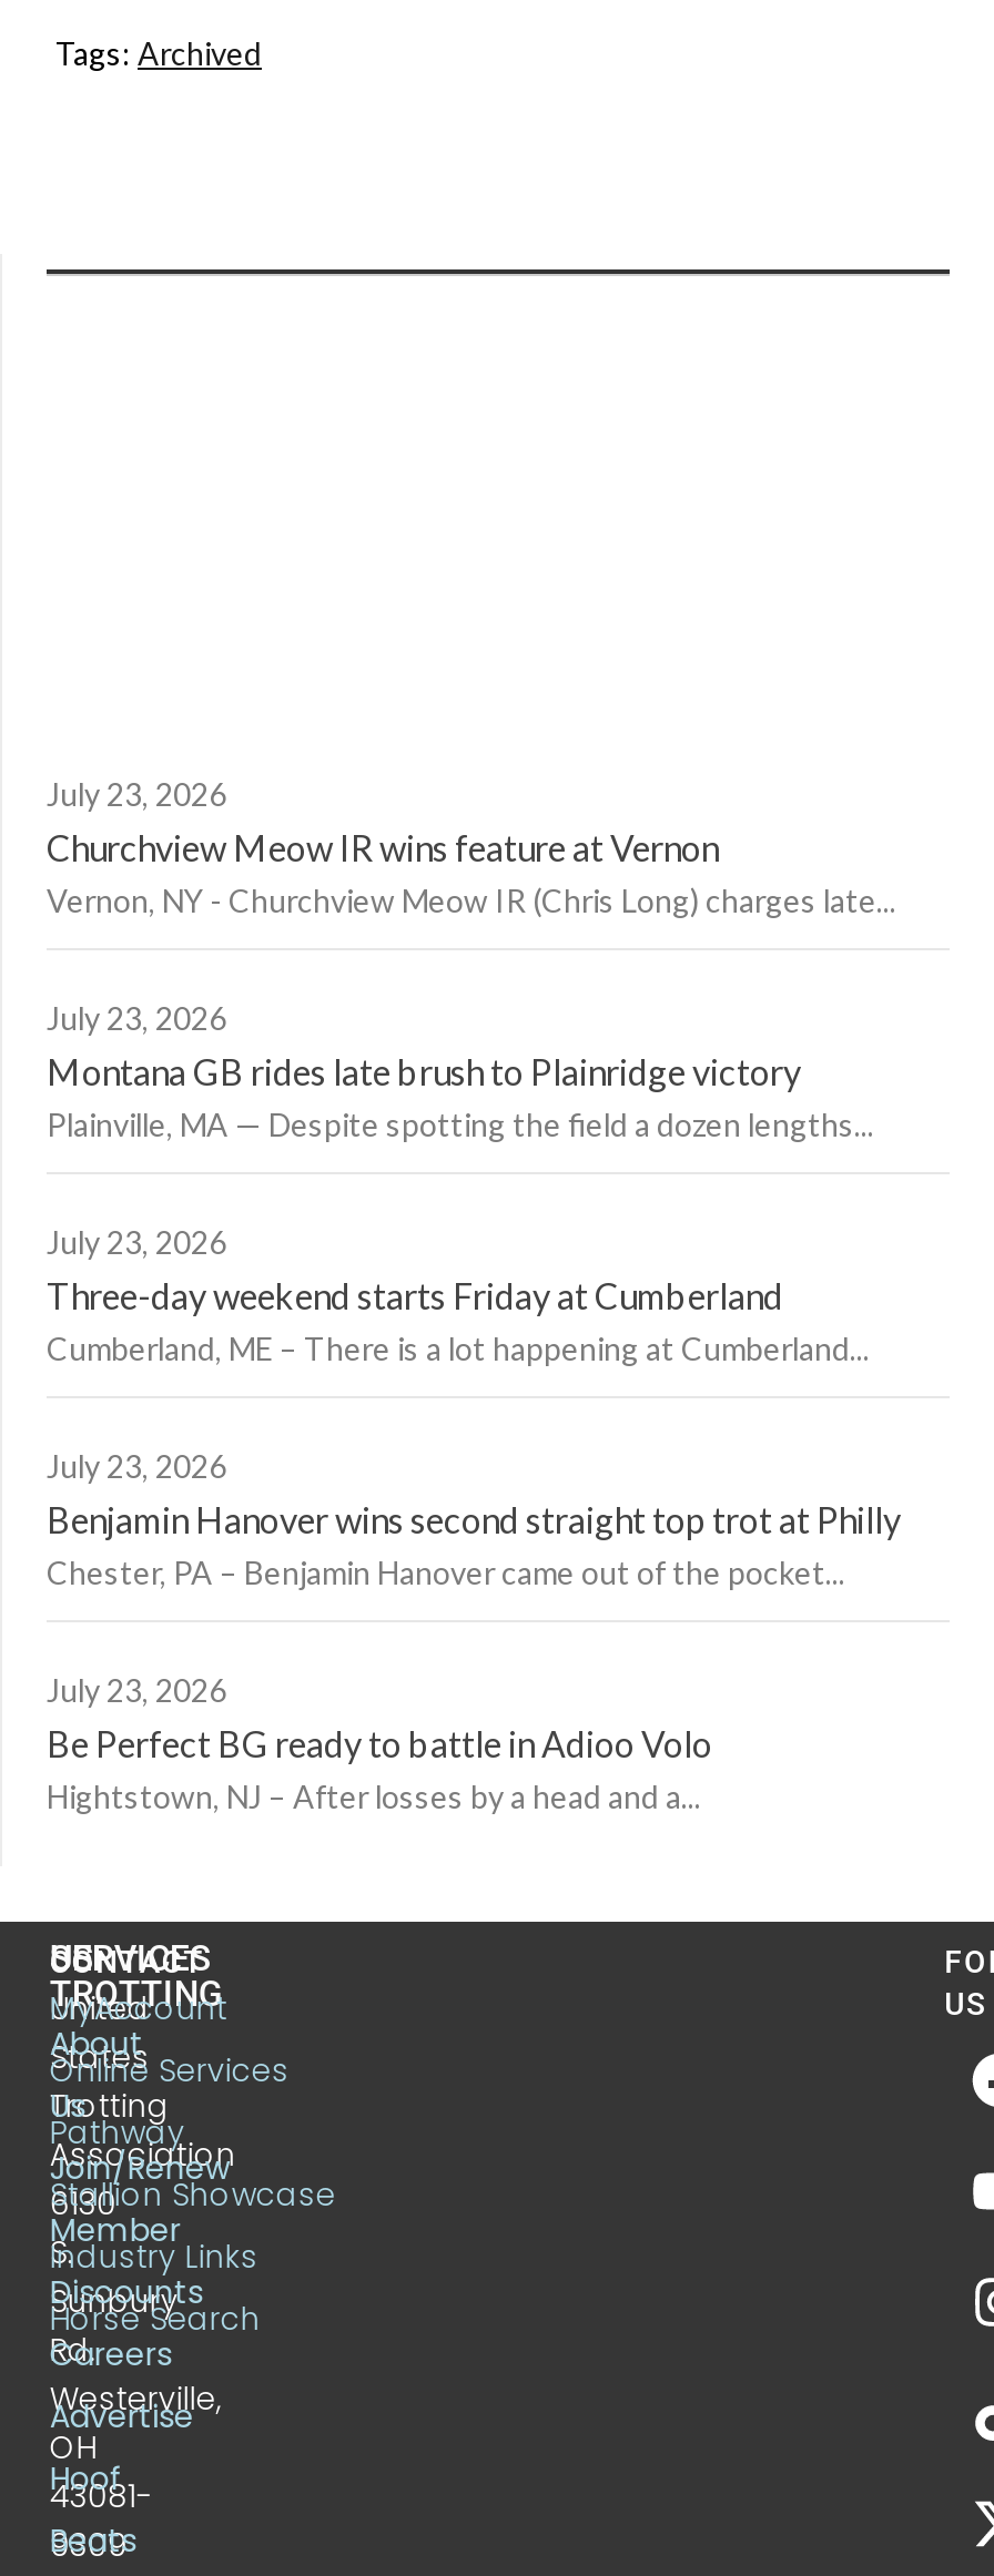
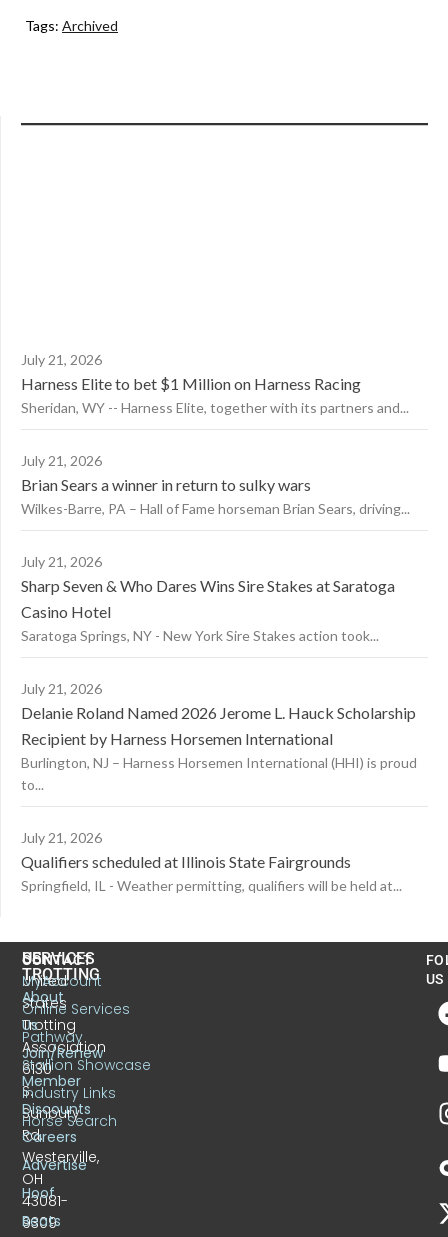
- July 23, 2026
- Churchview Meow IR wins feature at Vernon
- Vernon, NY - Churchview Meow IR (Chris Long) charges late...
+ July 21, 2026
+ Harness Elite to bet $1 Million on Harness Racing
+ Sheridan, WY -- Harness Elite, together with its partners and...

- July 23, 2026
- Montana GB rides late brush to Plainridge victory
- Plainville, MA — Despite spotting the field a dozen lengths...
+ July 21, 2026
+ Brian Sears a winner in return to sulky wars
+ Wilkes-Barre, PA – Hall of Fame horseman Brian Sears, driving...

- July 23, 2026
- Three-day weekend starts Friday at Cumberland
- Cumberland, ME – There is a lot happening at Cumberland...
+ July 21, 2026
+ Sharp Seven & Who Dares Wins Sire Stakes at Saratoga
+ Casino Hotel
+ Saratoga Springs, NY - New York Sire Stakes action took...

- July 23, 2026
- Benjamin Hanover wins second straight top trot at Philly
- Chester, PA – Benjamin Hanover came out of the pocket...
+ July 21, 2026
+ Delanie Roland Named 2026 Jerome L. Hauck Scholarship
+ Recipient by Harness Horsemen International
+ Burlington, NJ – Harness Horsemen International (HHI) is proud
+ to...

- July 23, 2026
- Be Perfect BG ready to battle in Adioo Volo
- Hightstown, NJ – After losses by a head and a...
+ July 21, 2026
+ Qualifiers scheduled at Illinois State Fairgrounds
+ Springfield, IL - Weather permitting, qualifiers will be held at...
